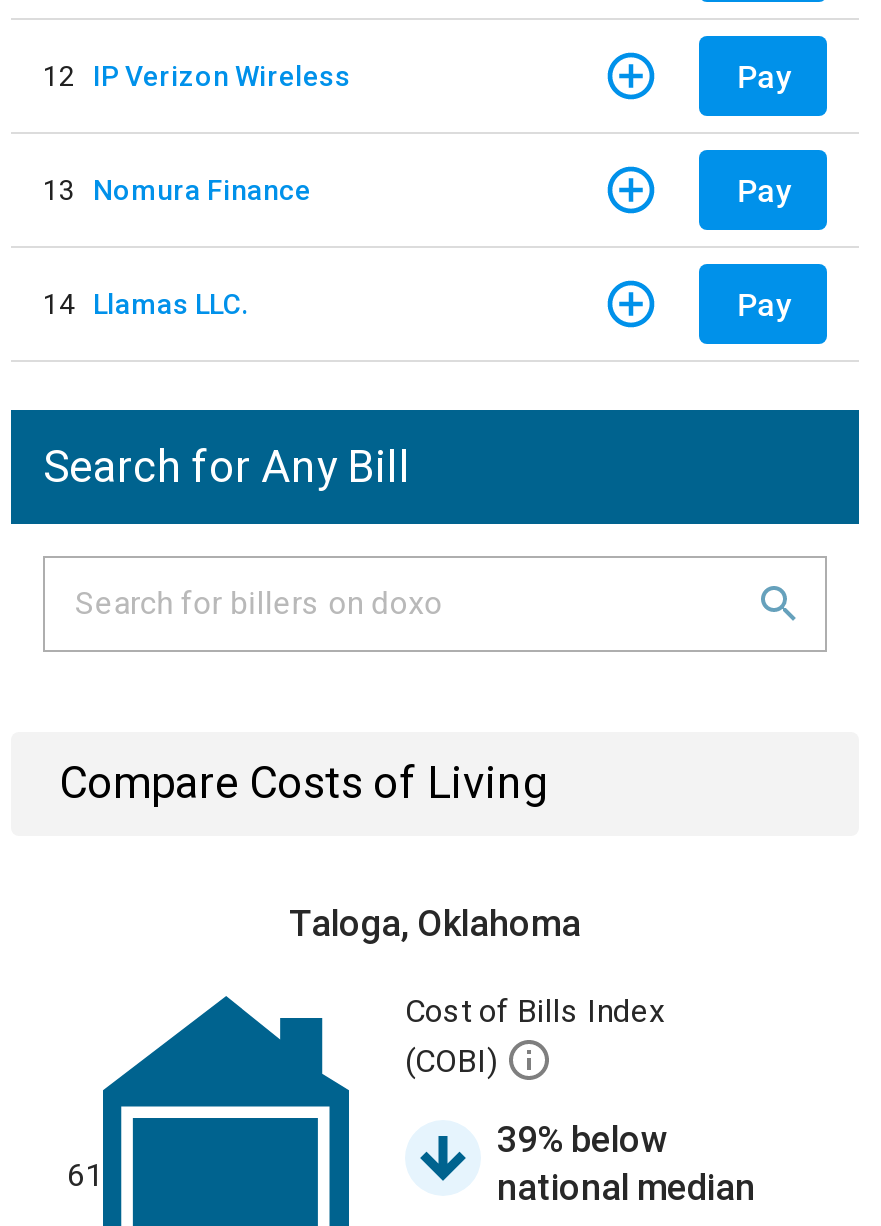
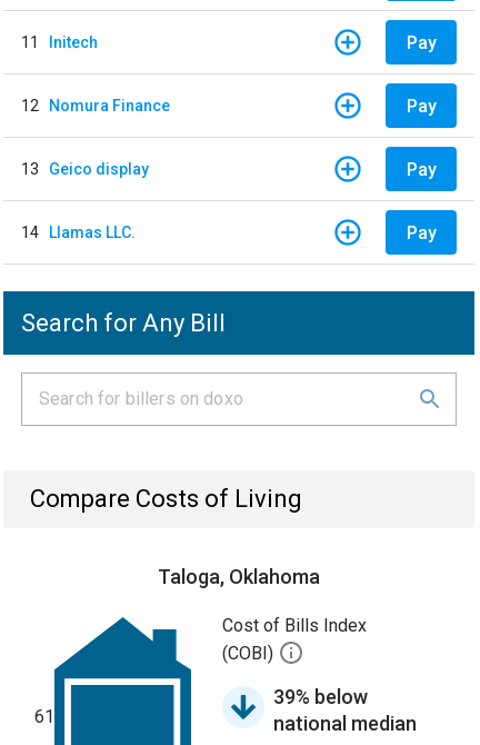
- 12 IP Verizon Wireless
+ 11 Initech

- 13 Nomura Finance
+ 12 Nomura Finance
+ Pay
+ 13 Geico display
